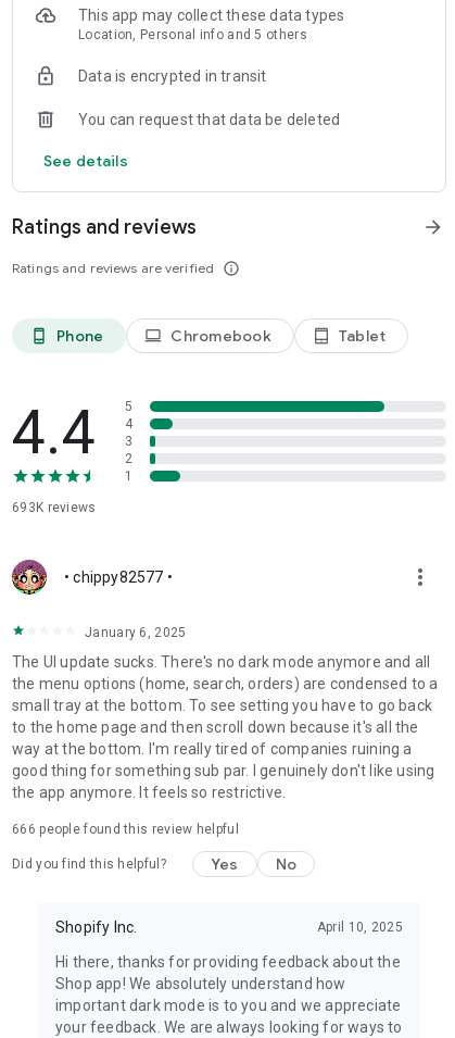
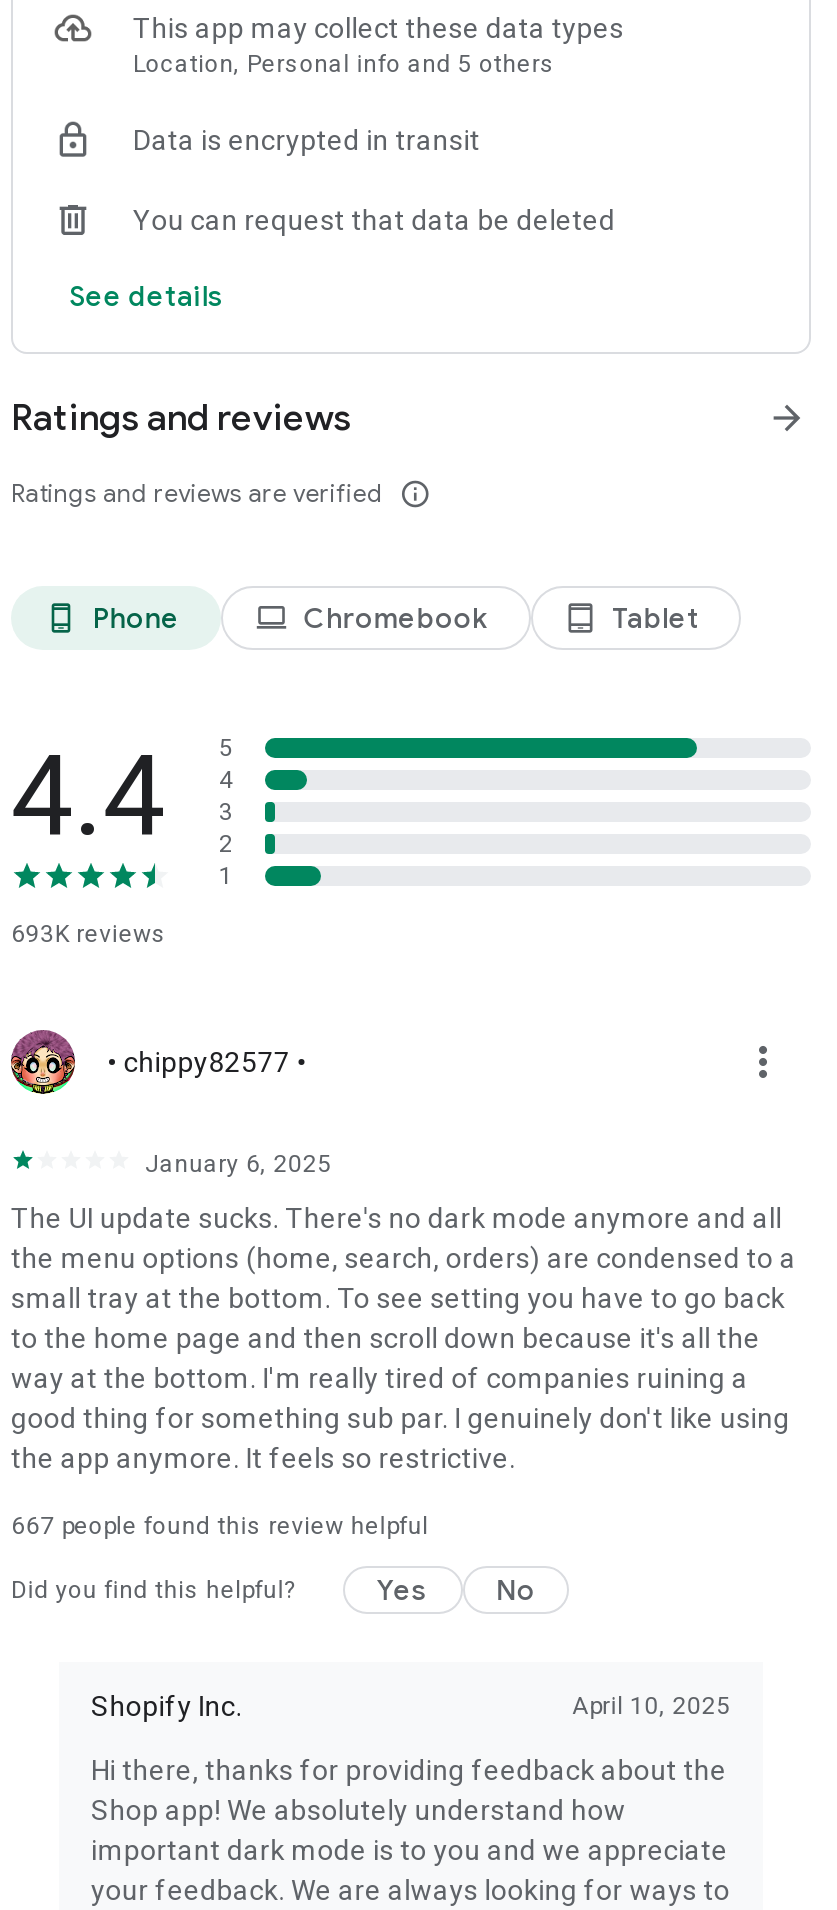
- 666 people found this review helpful
+ 667 people found this review helpful
